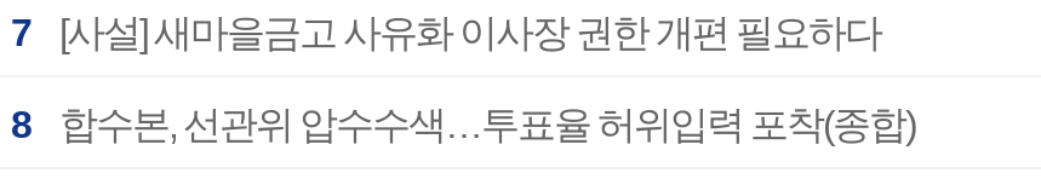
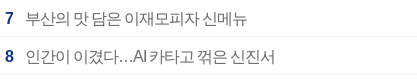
- [사설] 새마을금고 사유화 이사장 권한 개편 필요하다
+ 부산의 맛 담은 이재모피자 신메뉴

- 합수본, 선관위 압수수색…투표율 허위입력 포착(종합)
+ 인간이 이겼다…AI 카타고 꺾은 신진서
